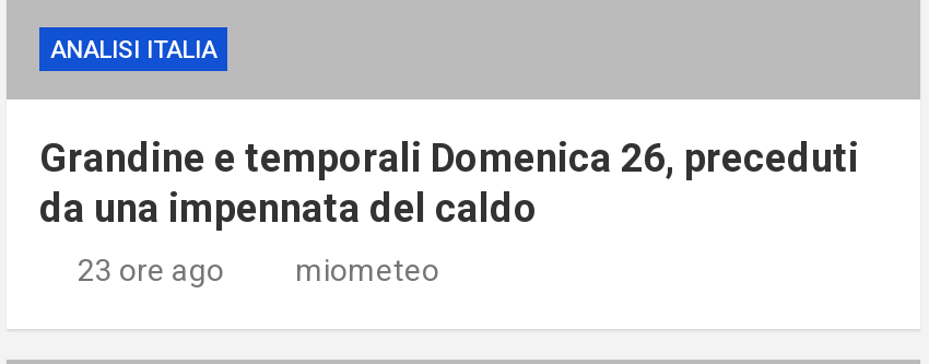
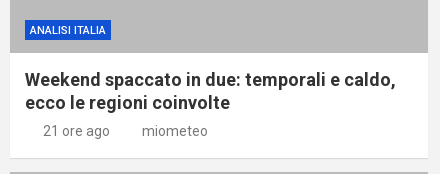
- Grandine e temporali Domenica 26, preceduti
- da una impennata del caldo
+ Weekend spaccato in due: temporali e caldo,
+ ecco le regioni coinvolte

- 23 ore ago
+ 21 ore ago
